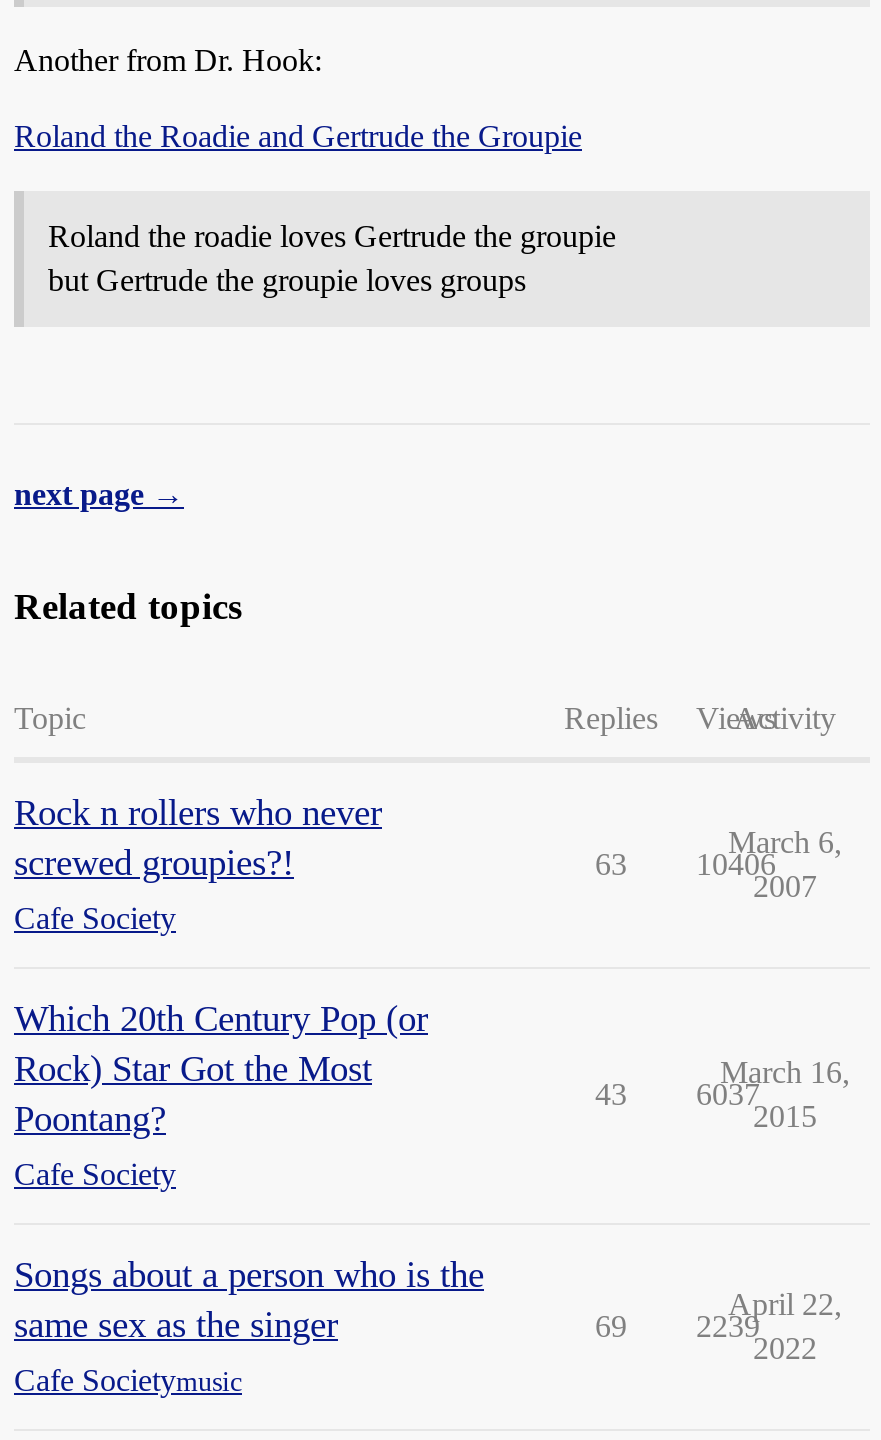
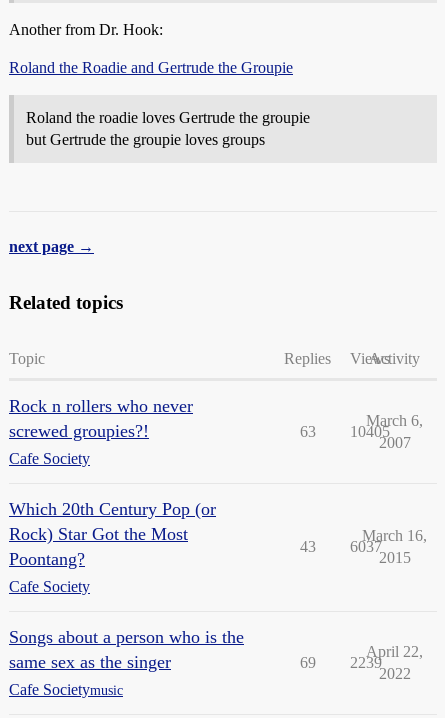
- 10406
+ 10405
